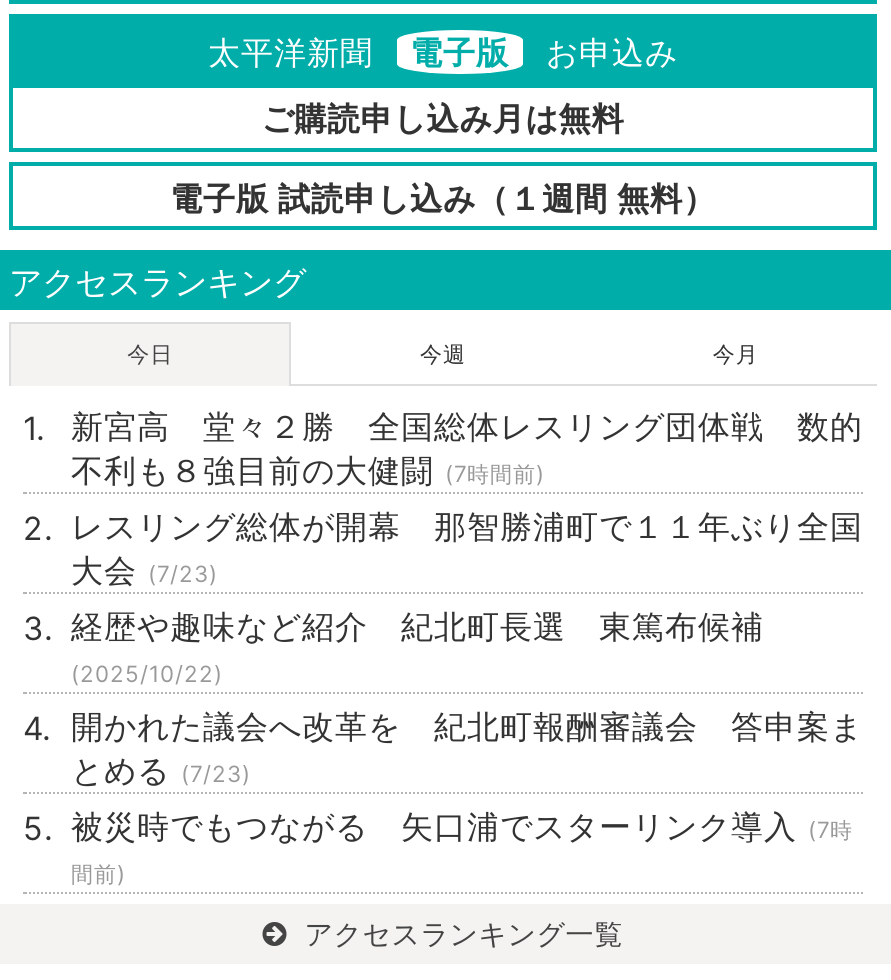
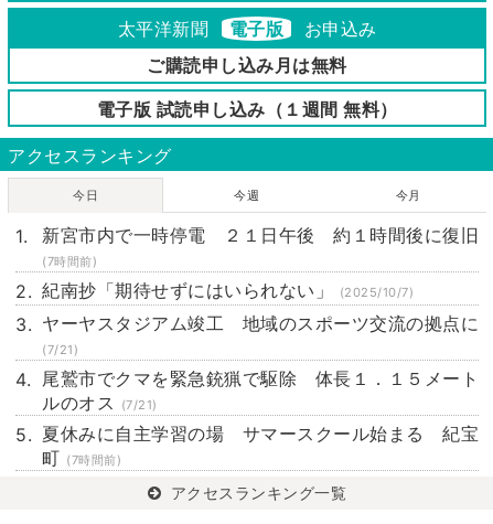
- 新宮高 堂々２勝 全国総体レスリング団体戦 数的
- 不利も８強目前の大健闘(7時間前)
- レスリング総体が開幕 那智勝浦町で１１年ぶり全国
- 大会(7/23)
- 経歴や趣味など紹介 紀北町長選 東篤布候補
- (2025/10/22)
- 開かれた議会へ改革を 紀北町報酬審議会 答申案ま
- とめる(7/23)
- 被災時でもつながる 矢口浦でスターリンク導入(7時
- 間前)
+ 新宮市内で一時停電 ２１日午後 約１時間後に復旧
+ (7時間前)
+ 紀南抄「期待せずにはいられない」(2025/10/7)
+ ヤーヤスタジアム竣工 地域のスポーツ交流の拠点に
+ (7/21)
+ 尾鷲市でクマを緊急銃猟で駆除 体長１．１５メート
+ ルのオス(7/21)
+ 夏休みに自主学習の場 サマースクール始まる 紀宝
+ 町(7時間前)
